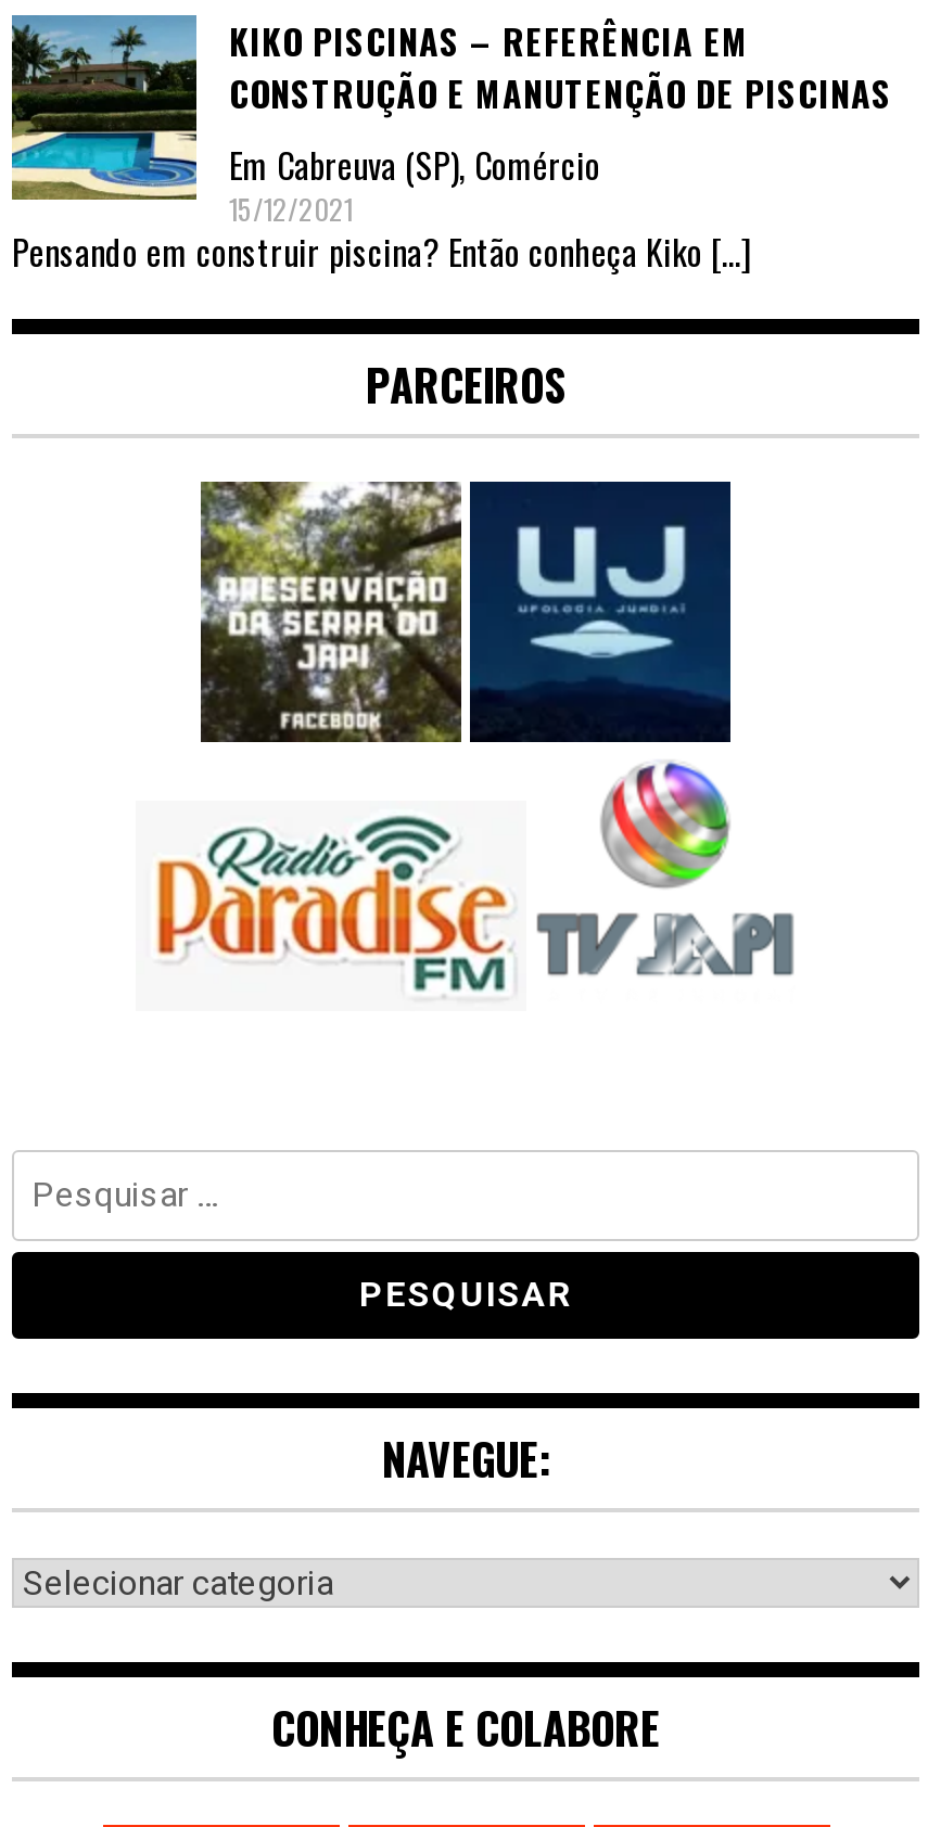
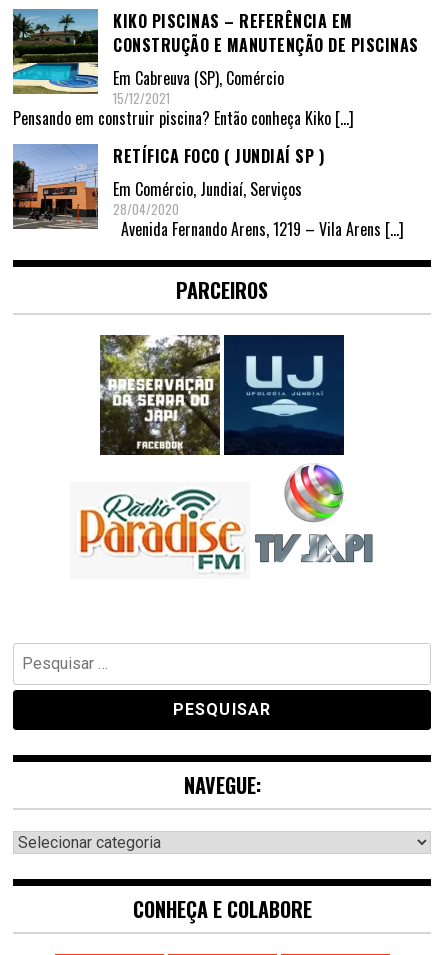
+ [image]
+ RETÍFICA FOCO ( JUNDIAÍ SP )
+ Em Comércio, Jundiaí, Serviços
+ 28/04/2020
+ Avenida Fernando Arens, 1219 – Vila Arens […]
